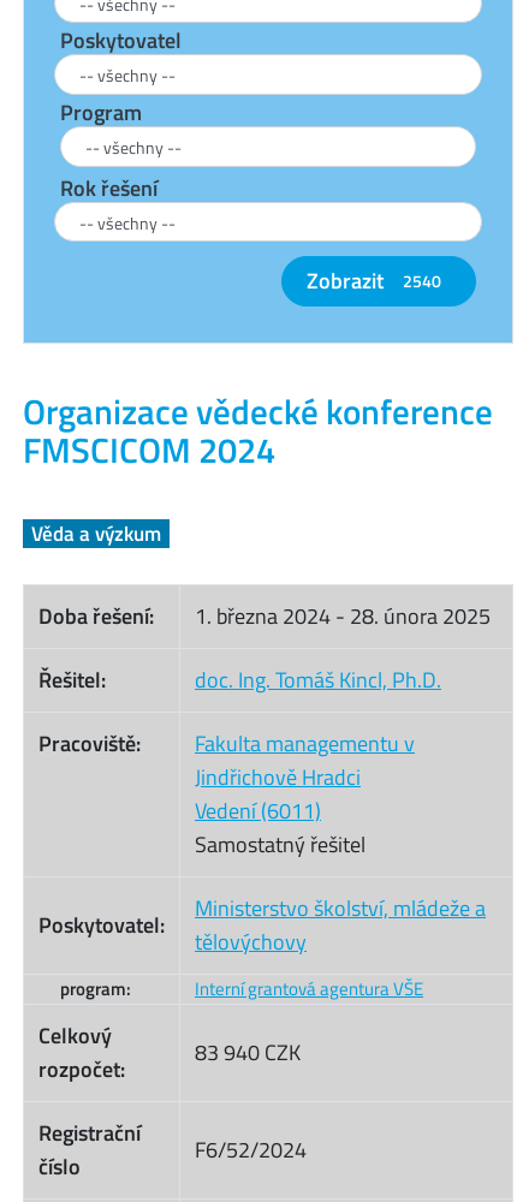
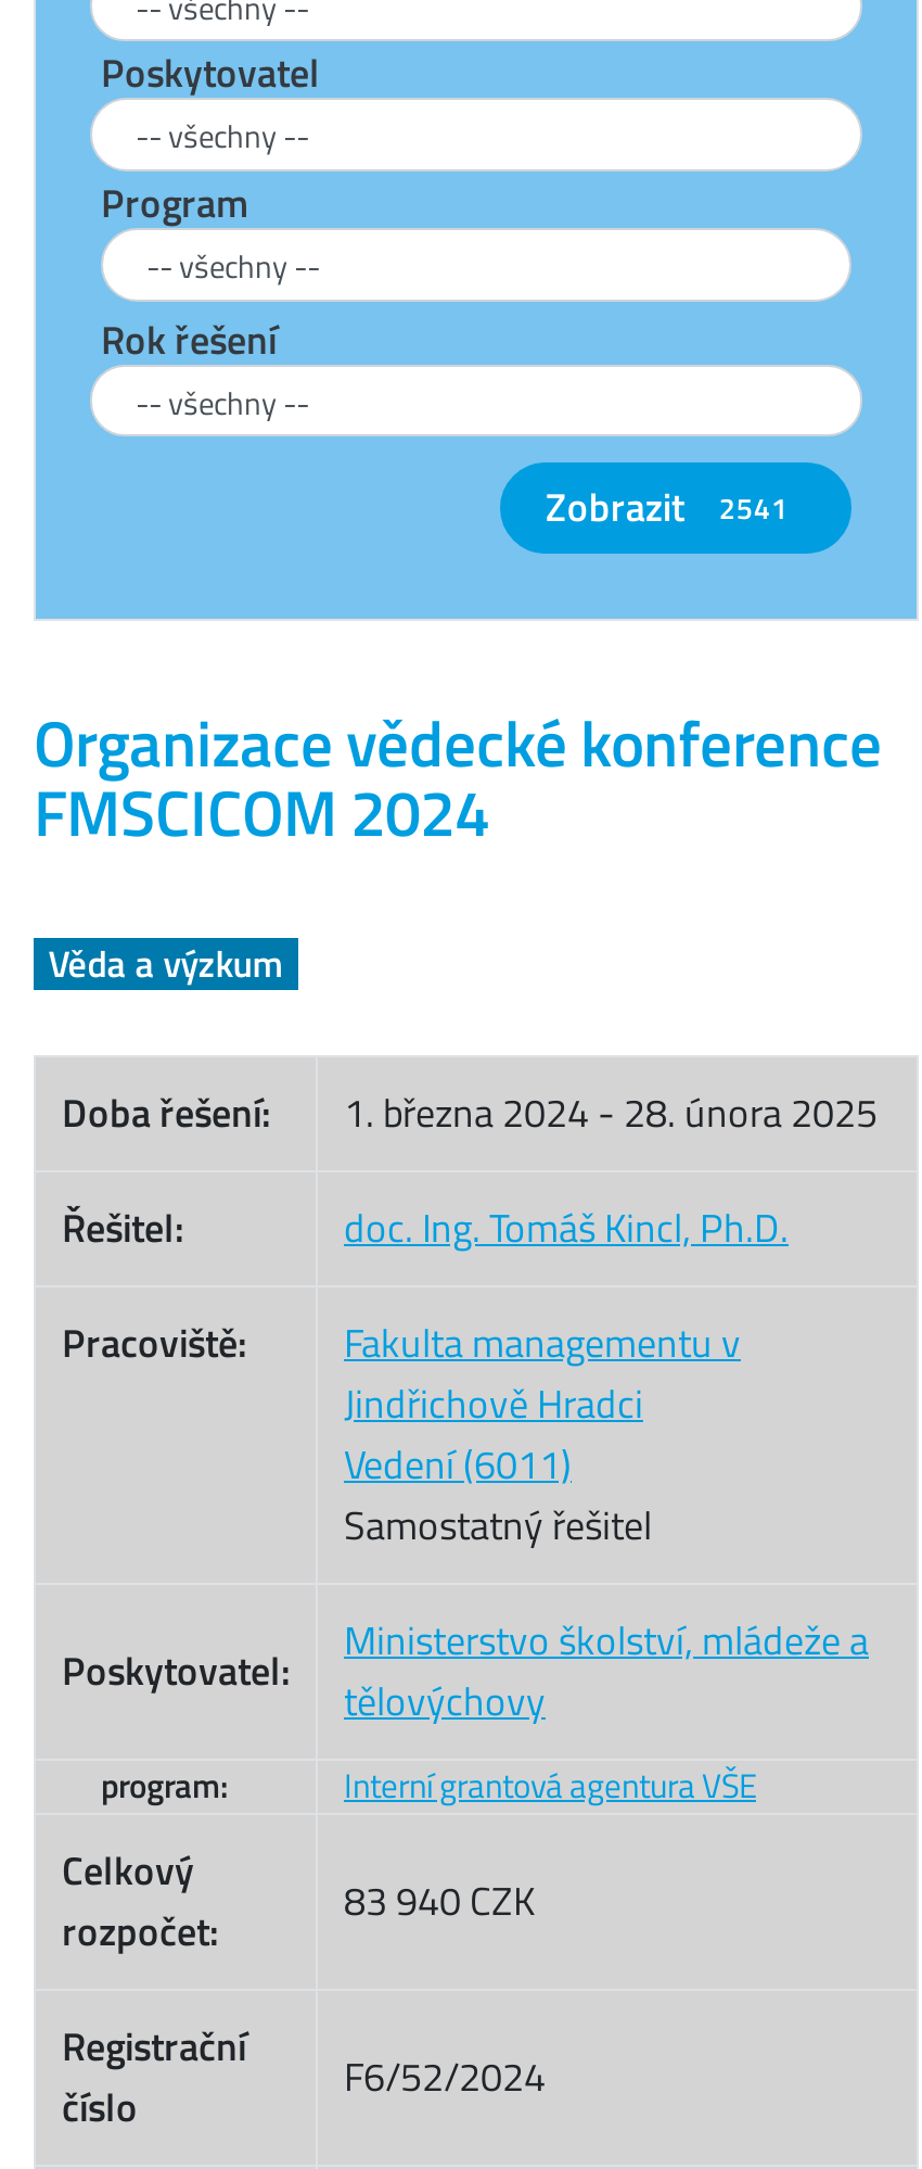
- Zobrazit 2540
+ Zobrazit 2541
